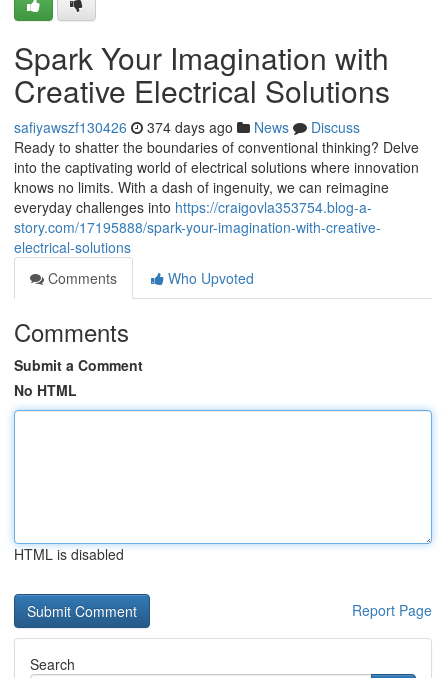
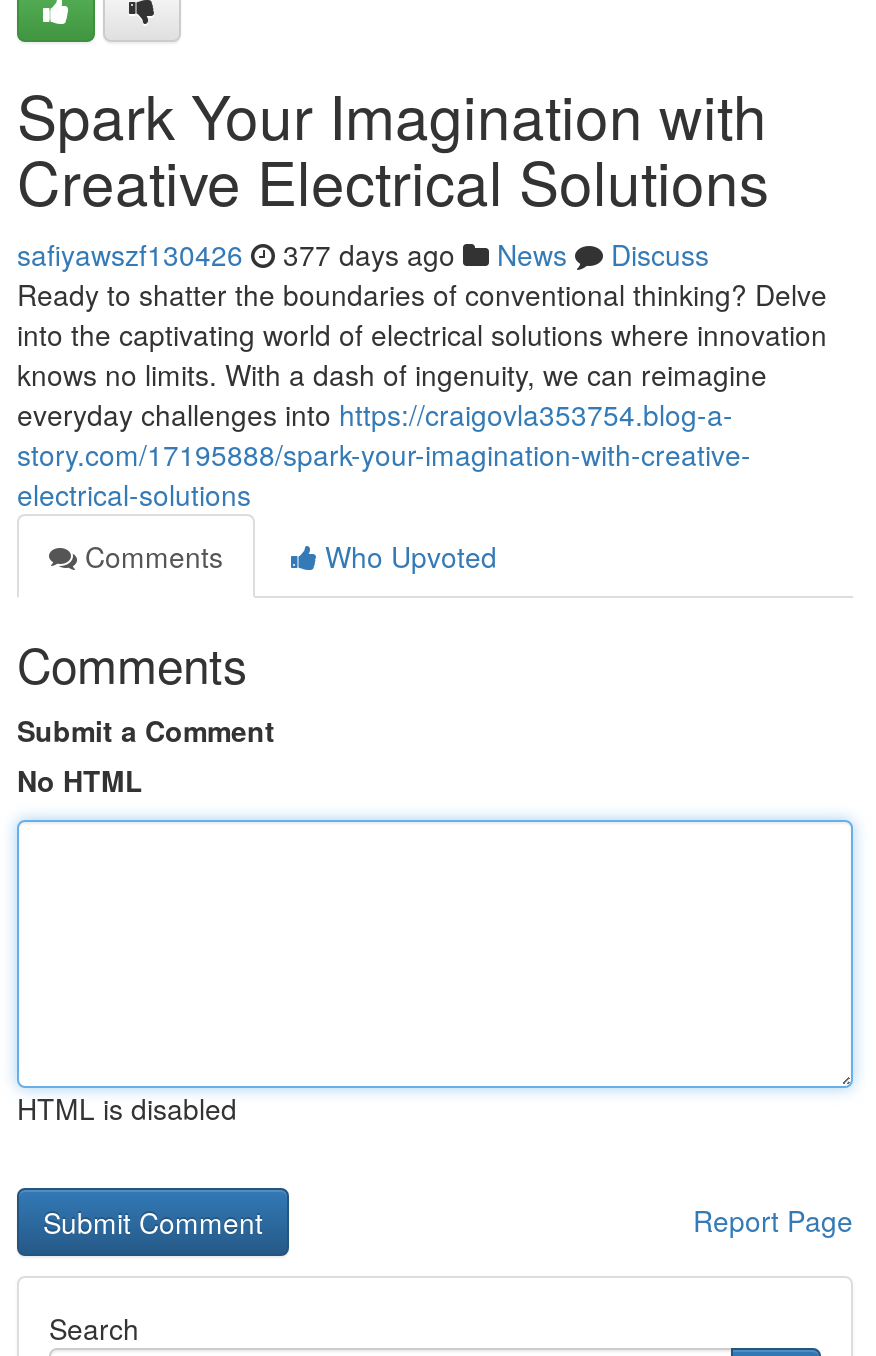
- safiyawszf130426 374 days ago News Discuss
+ safiyawszf130426 377 days ago News Discuss
